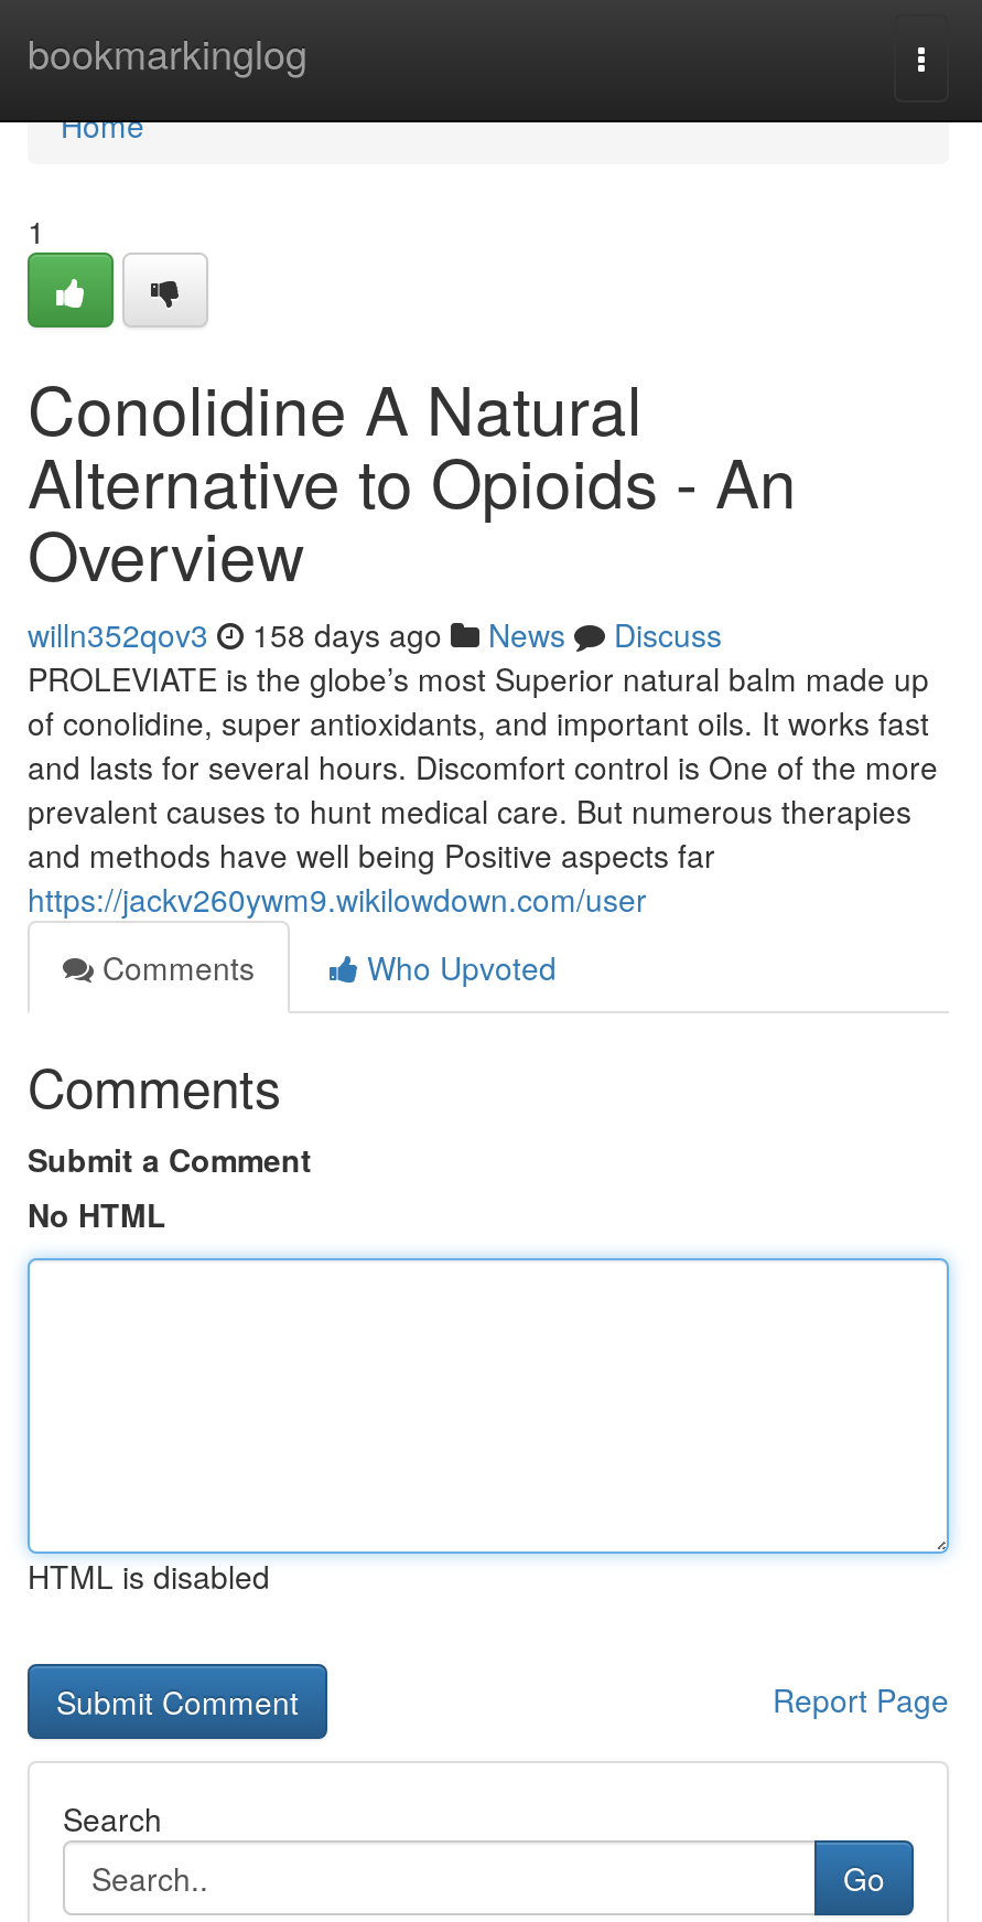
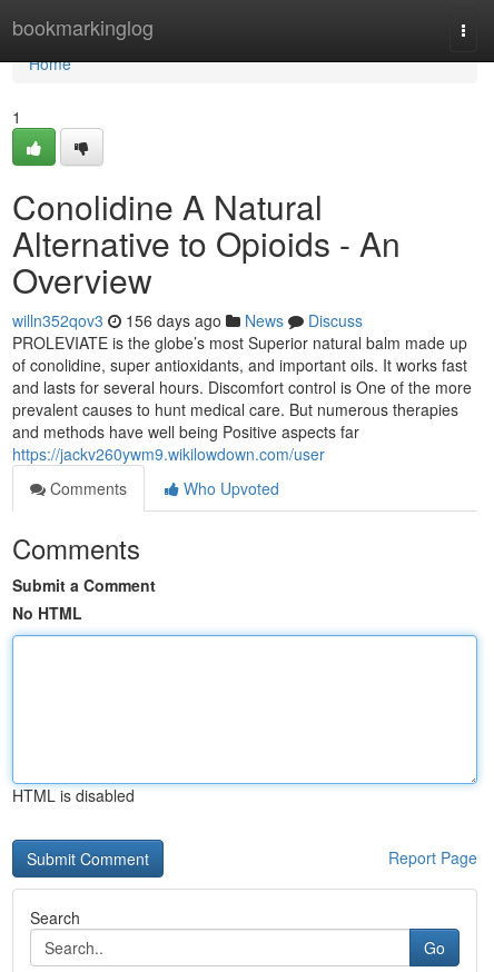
- willn352qov3 158 days ago News Discuss
+ willn352qov3 156 days ago News Discuss
